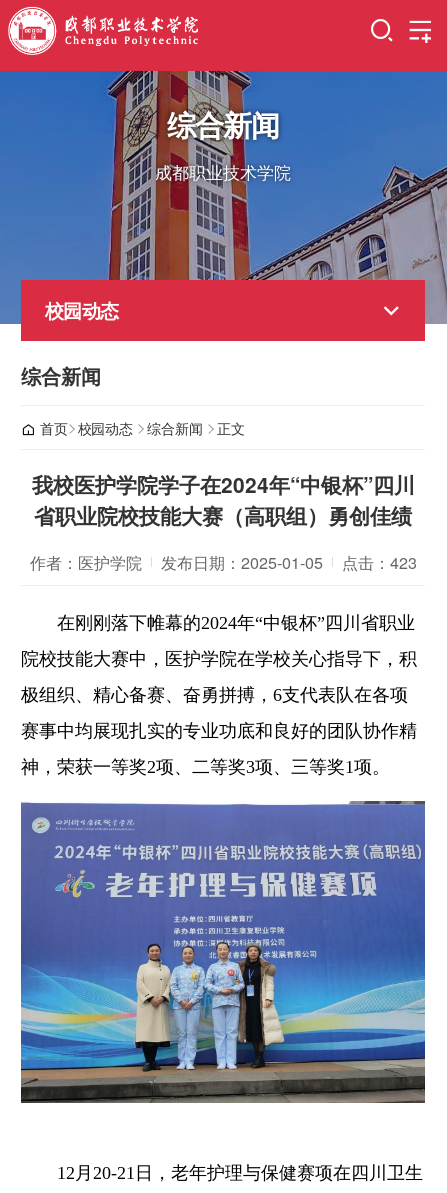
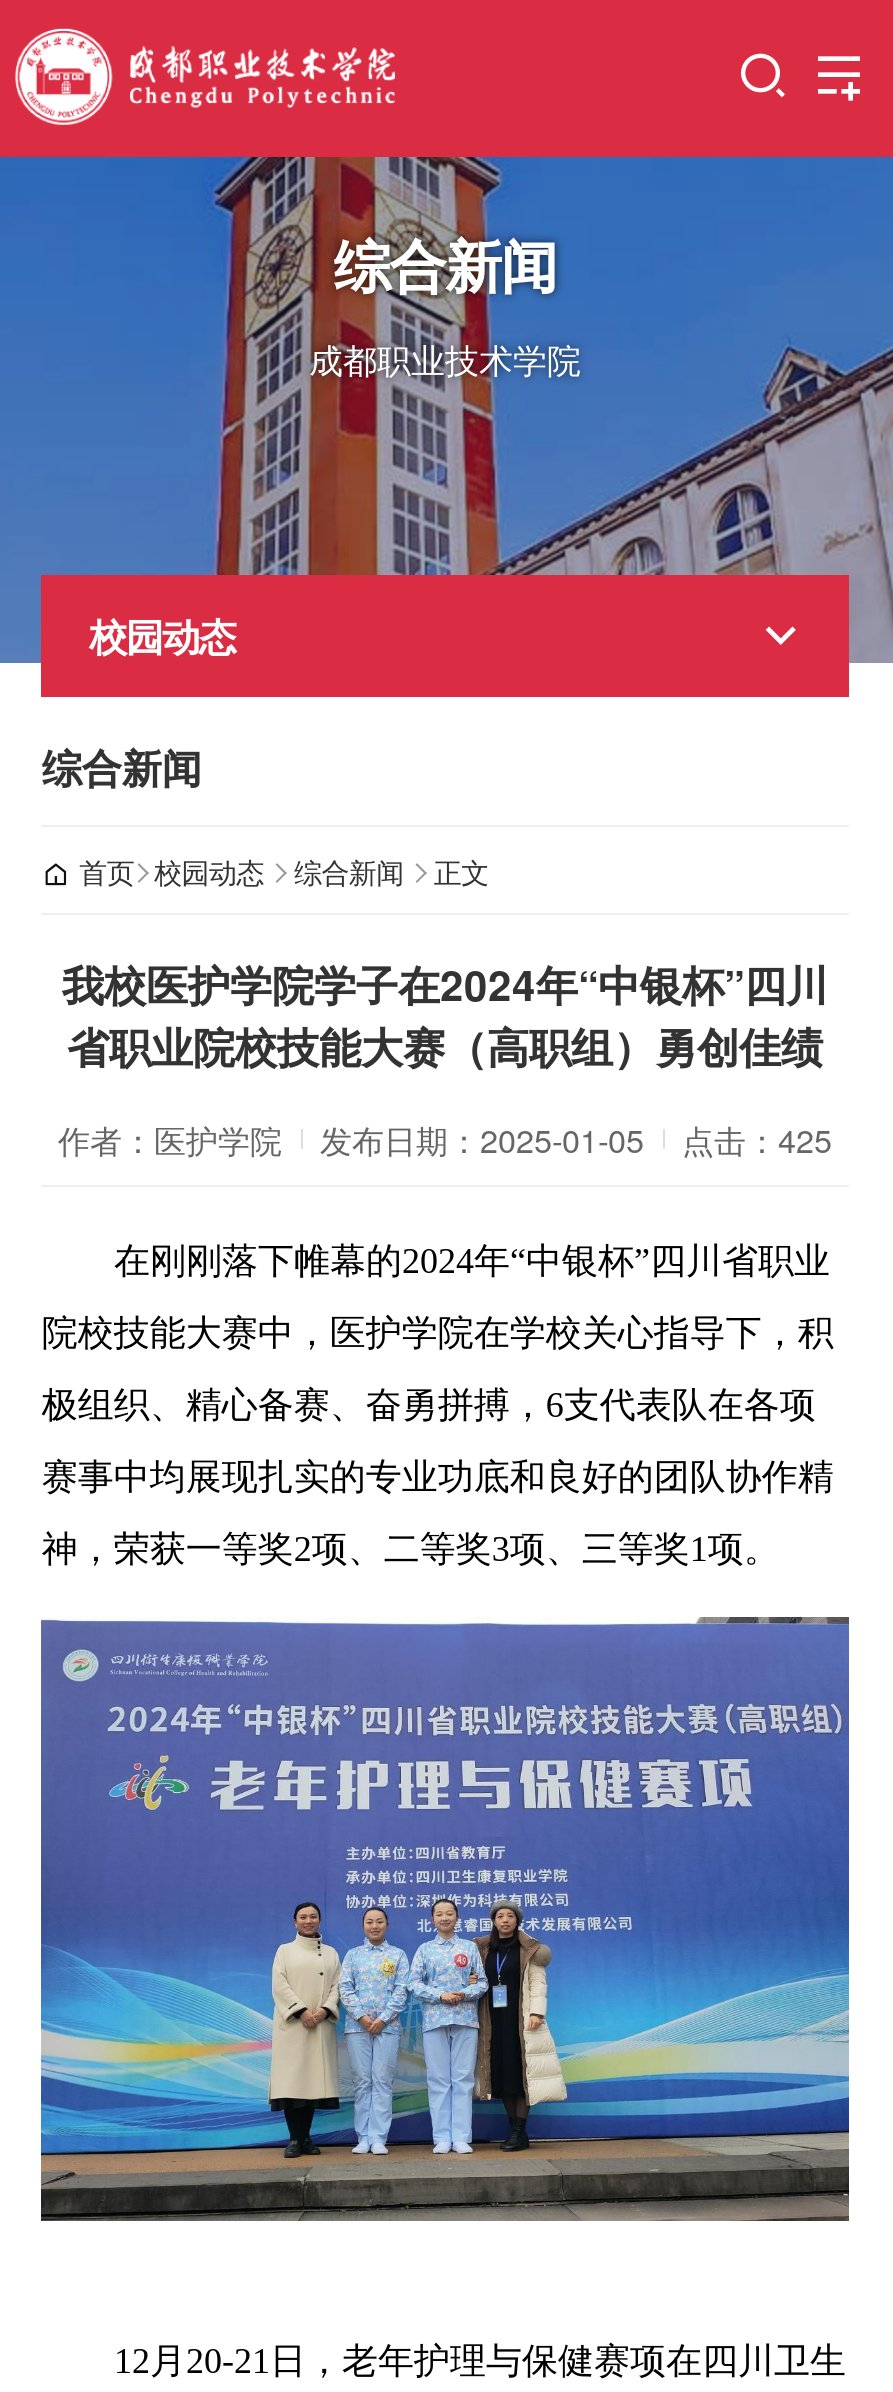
- 作者：医护学院 发布日期：2025-01-05 点击：423
+ 作者：医护学院 发布日期：2025-01-05 点击：425
